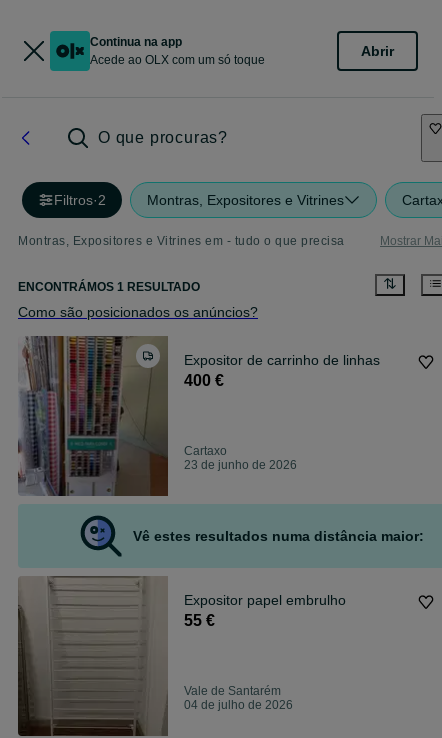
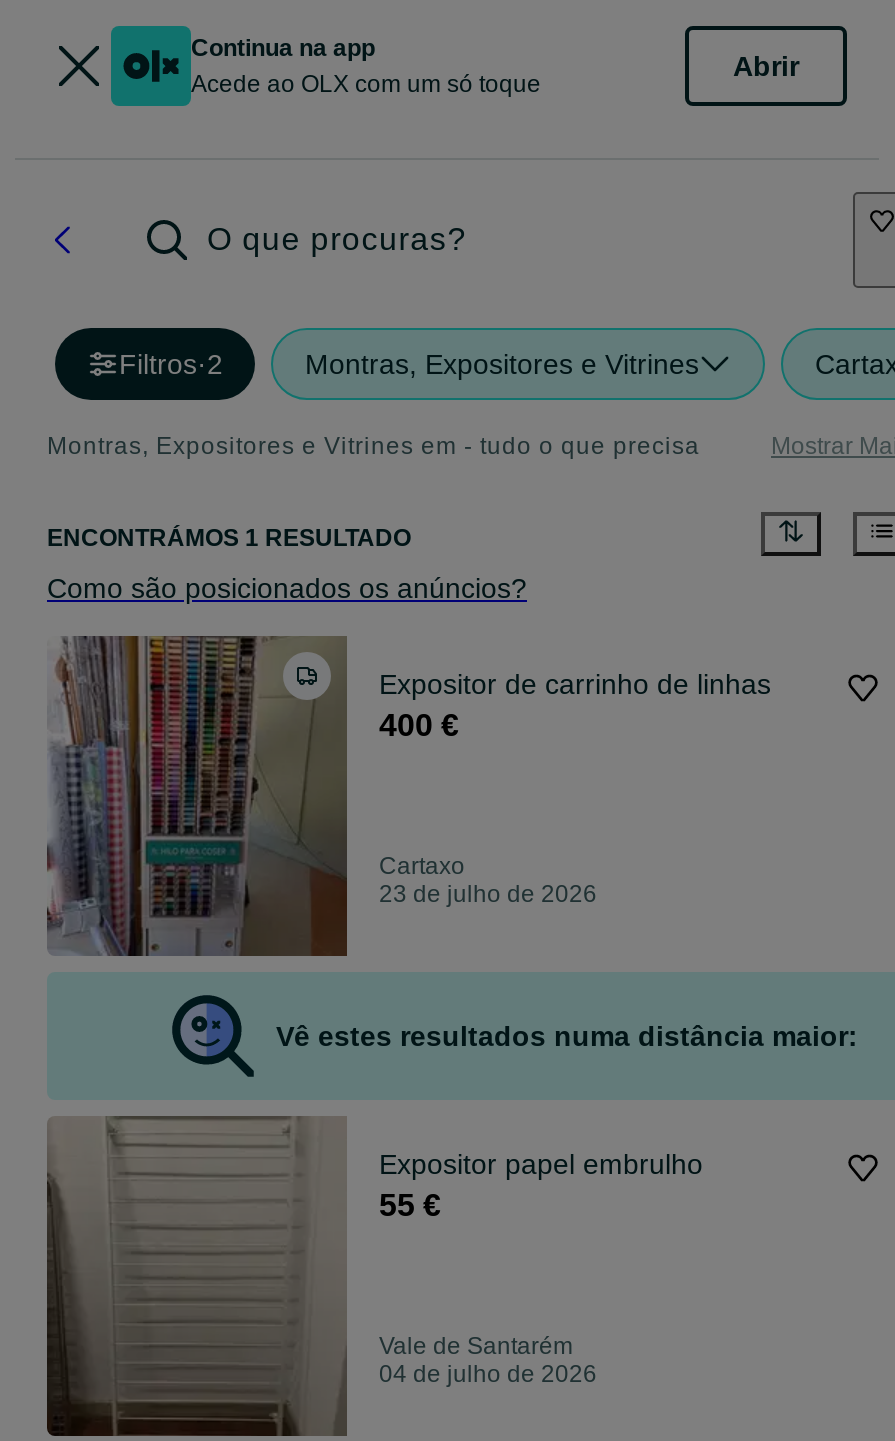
- 23 de junho de 2026
+ 23 de julho de 2026
